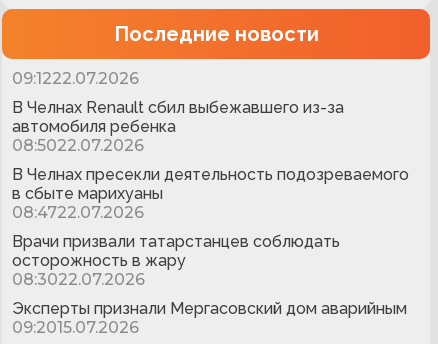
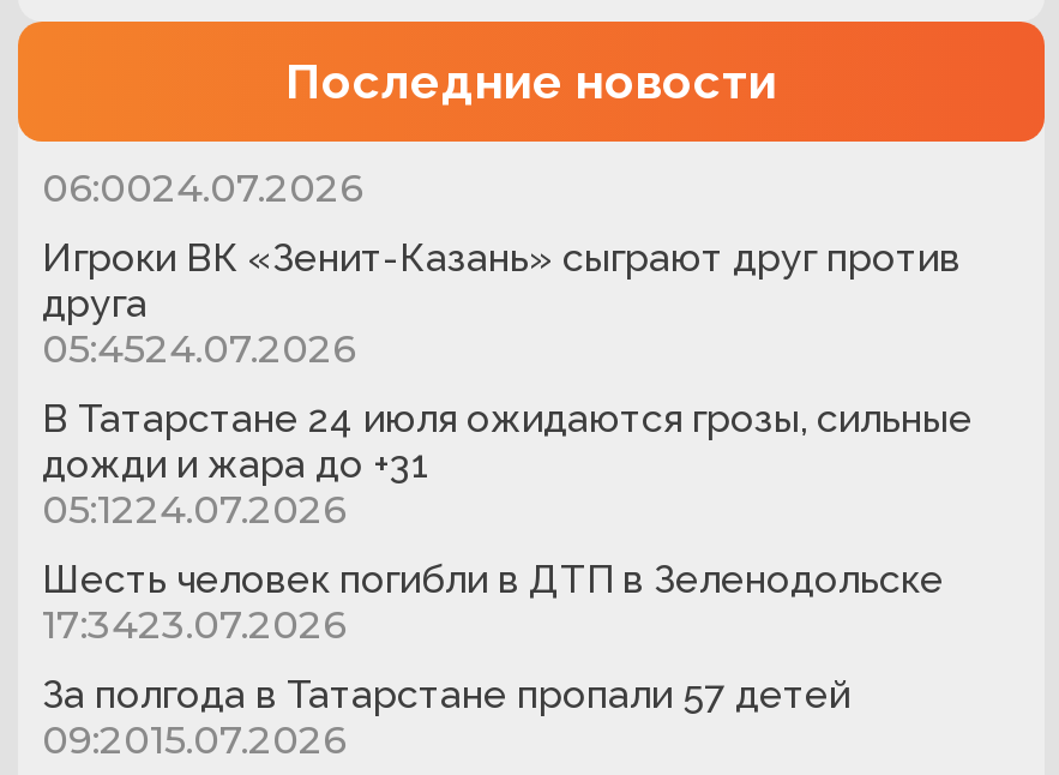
- 09:1222.07.2026
+ 06:0024.07.2026

- В Челнах Renault сбил выбежавшего из-за
- автомобиля ребенка
- 08:5022.07.2026
+ Игроки ВК «Зенит-Казань» сыграют друг против
+ друга
+ 05:4524.07.2026

- В Челнах пресекли деятельность подозреваемого
- в сбыте марихуаны
- 08:4722.07.2026
+ В Татарстане 24 июля ожидаются грозы, сильные
+ дожди и жара до +31
+ 05:1224.07.2026

- Врачи призвали татарстанцев соблюдать
- осторожность в жару
- 08:3022.07.2026
+ Шесть человек погибли в ДТП в Зеленодольске
+ 17:3423.07.2026

- Эксперты признали Мергасовский дом аварийным
+ За полгода в Татарстане пропали 57 детей
